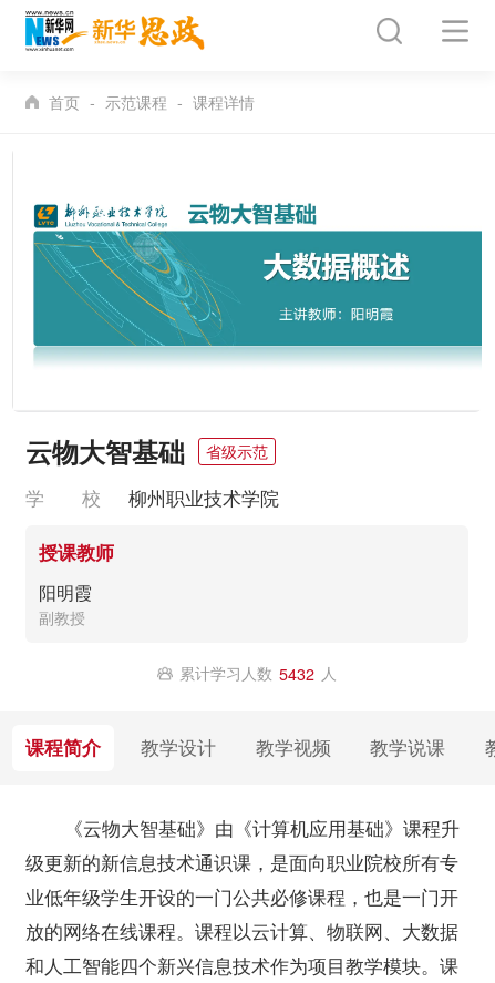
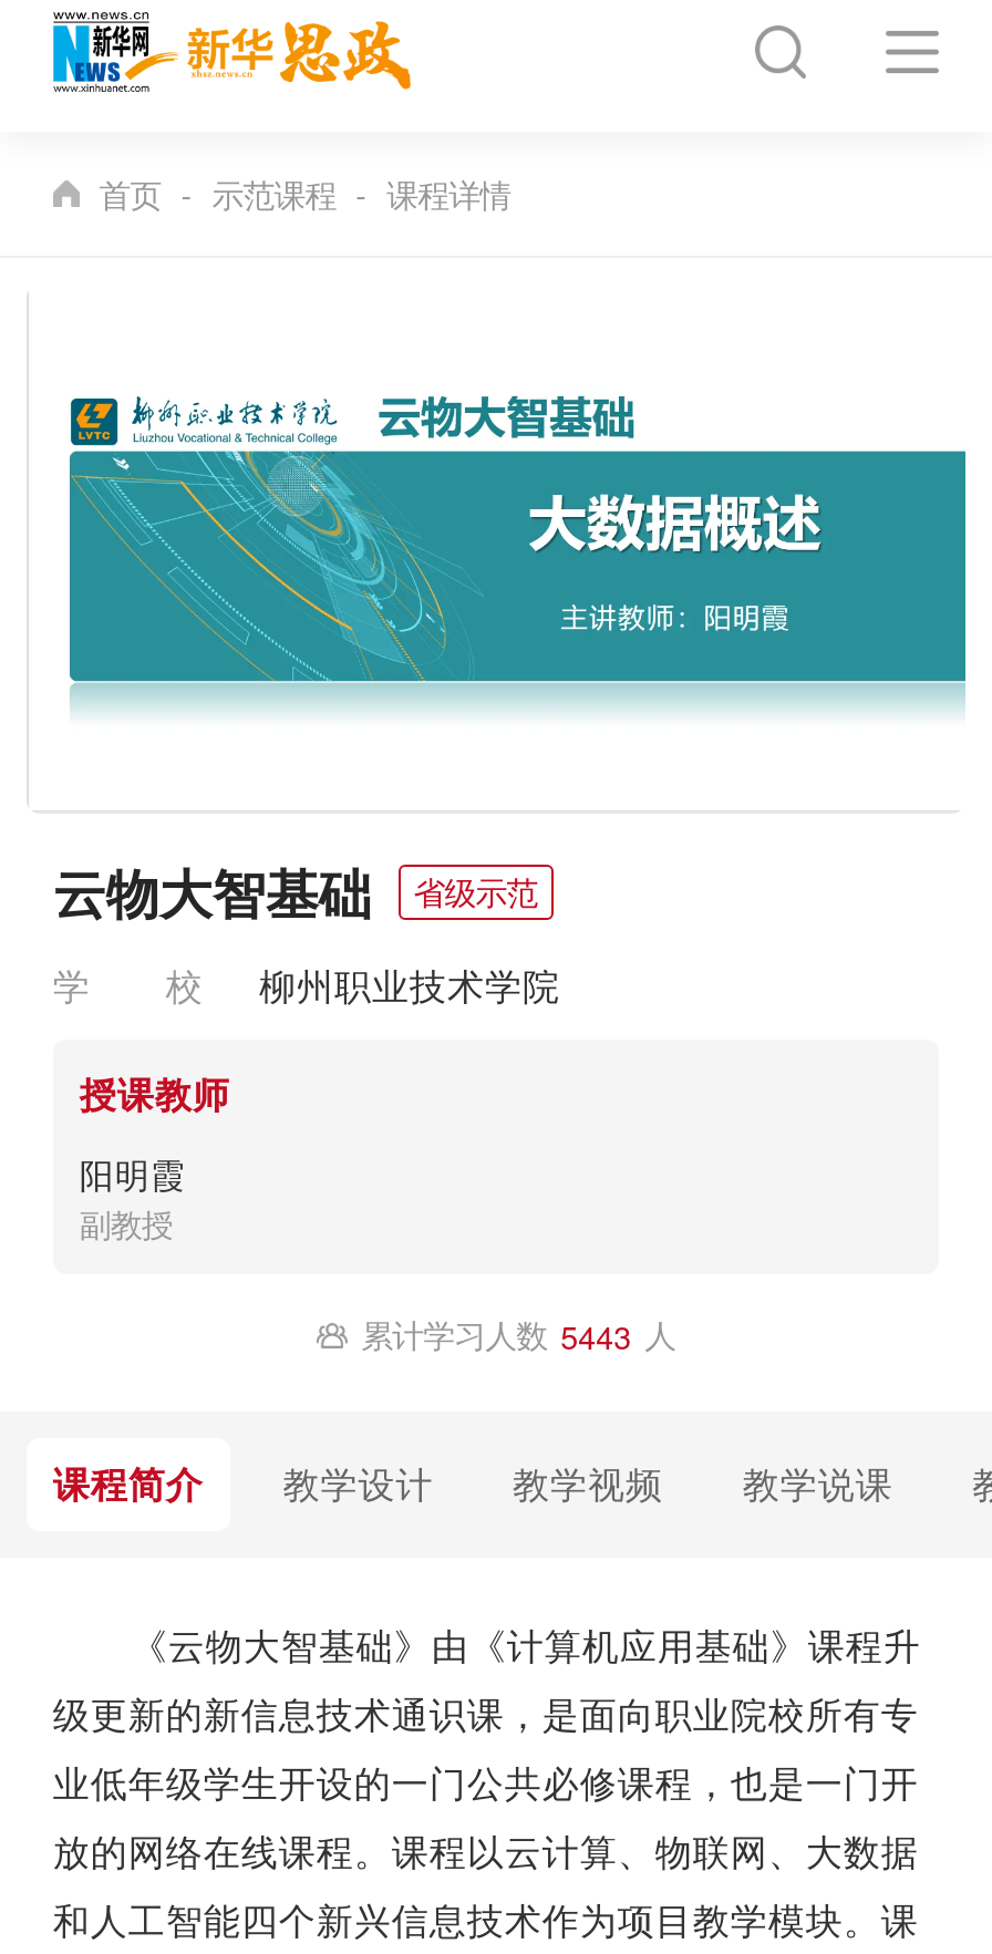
- 累计学习人数 5432 人
+ 累计学习人数 5443 人
